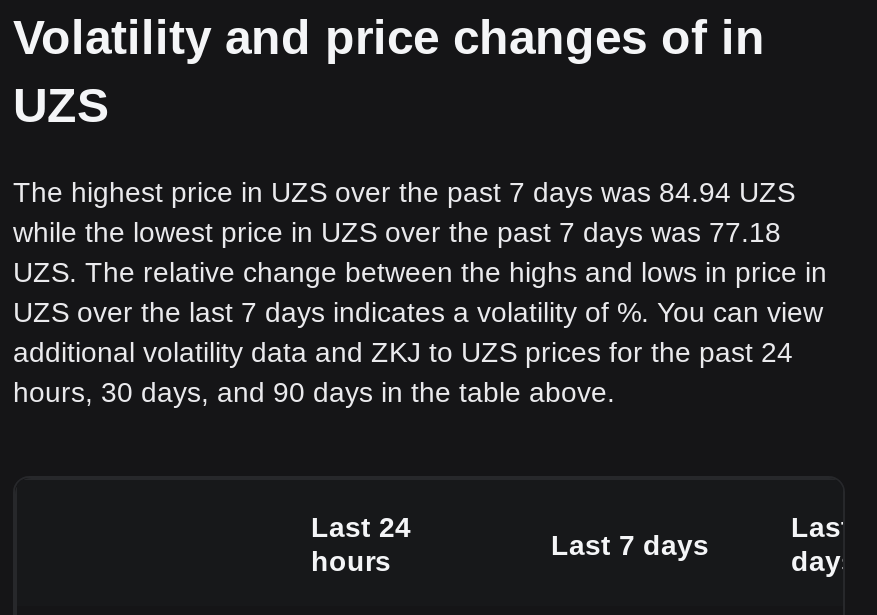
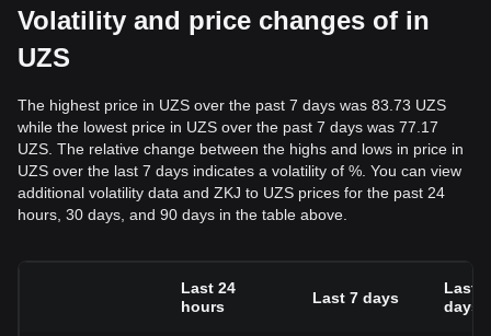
- The highest price in UZS over the past 7 days was 84.94 UZS
+ The highest price in UZS over the past 7 days was 83.73 UZS

- while the lowest price in UZS over the past 7 days was 77.18
+ while the lowest price in UZS over the past 7 days was 77.17
